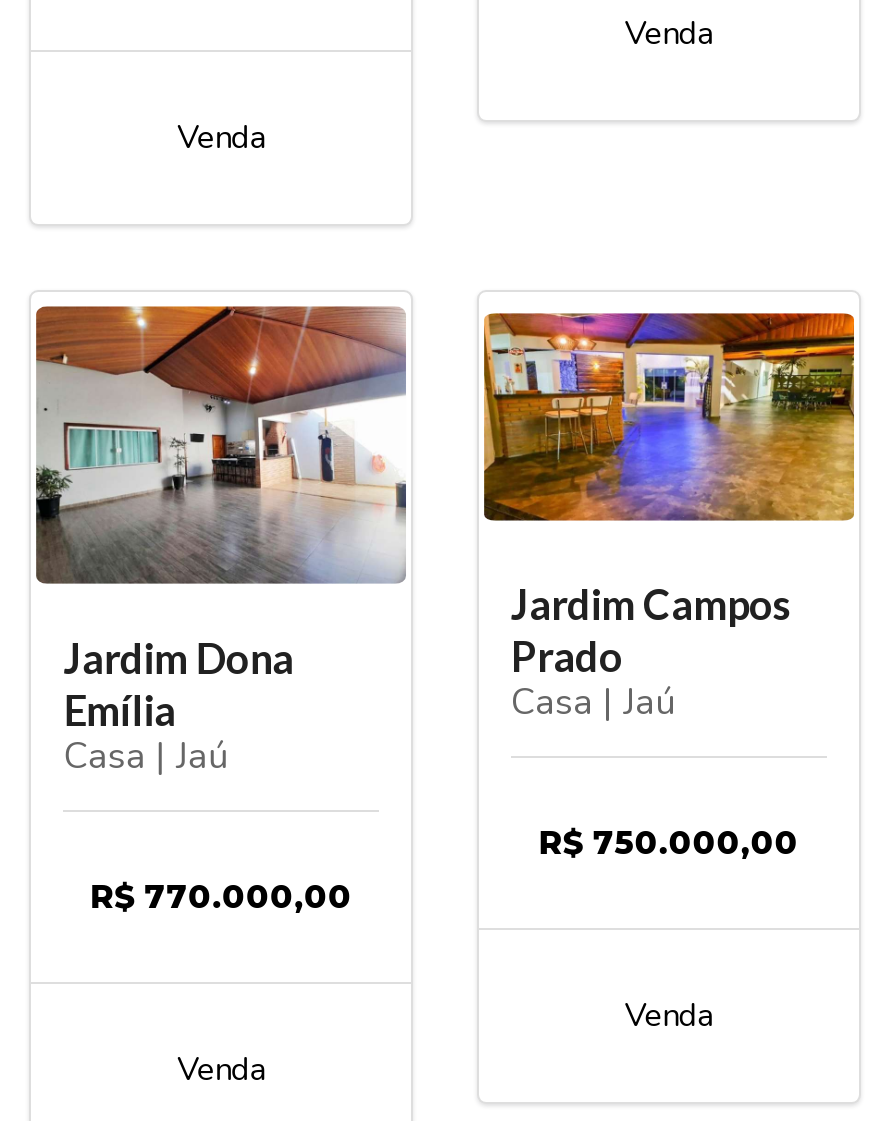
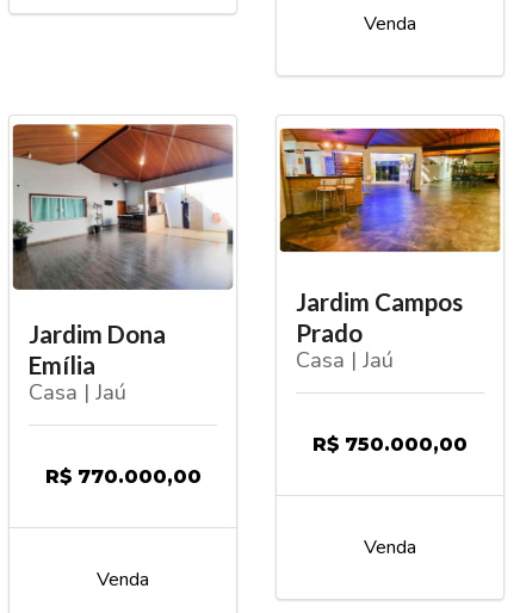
- Venda
